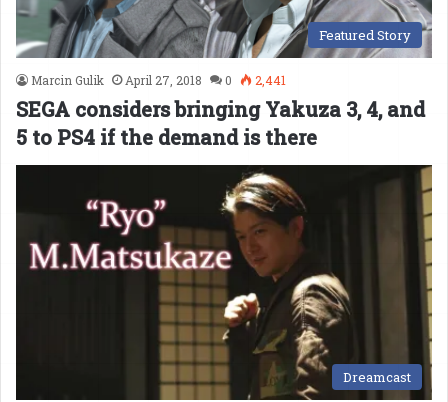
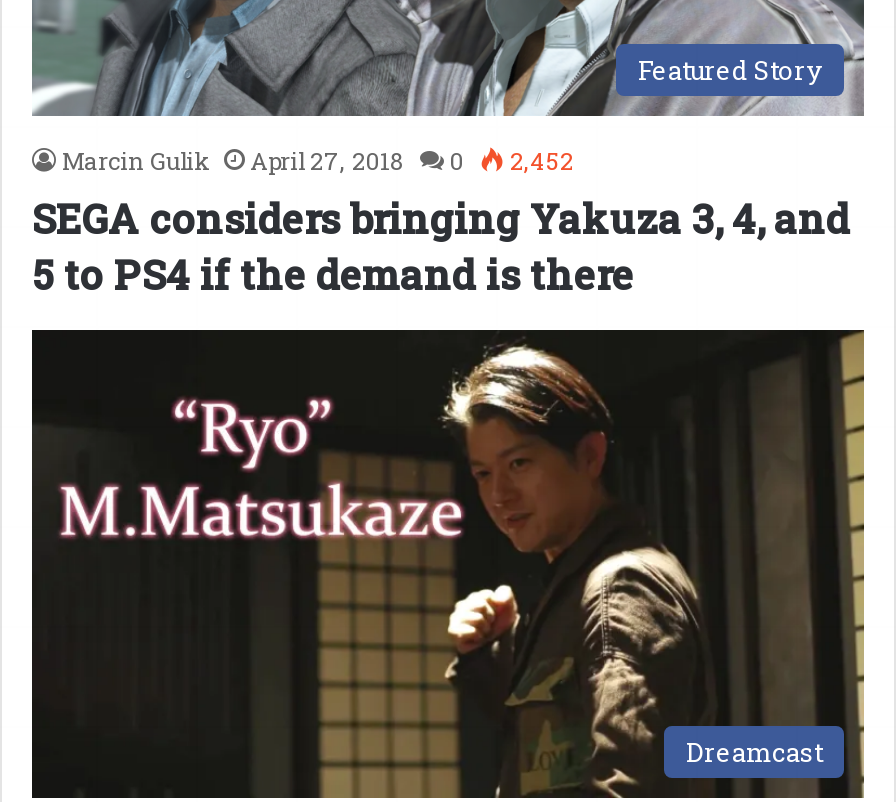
- Marcin Gulik April 27, 2018 0 2,441
+ Marcin Gulik April 27, 2018 0 2,452
